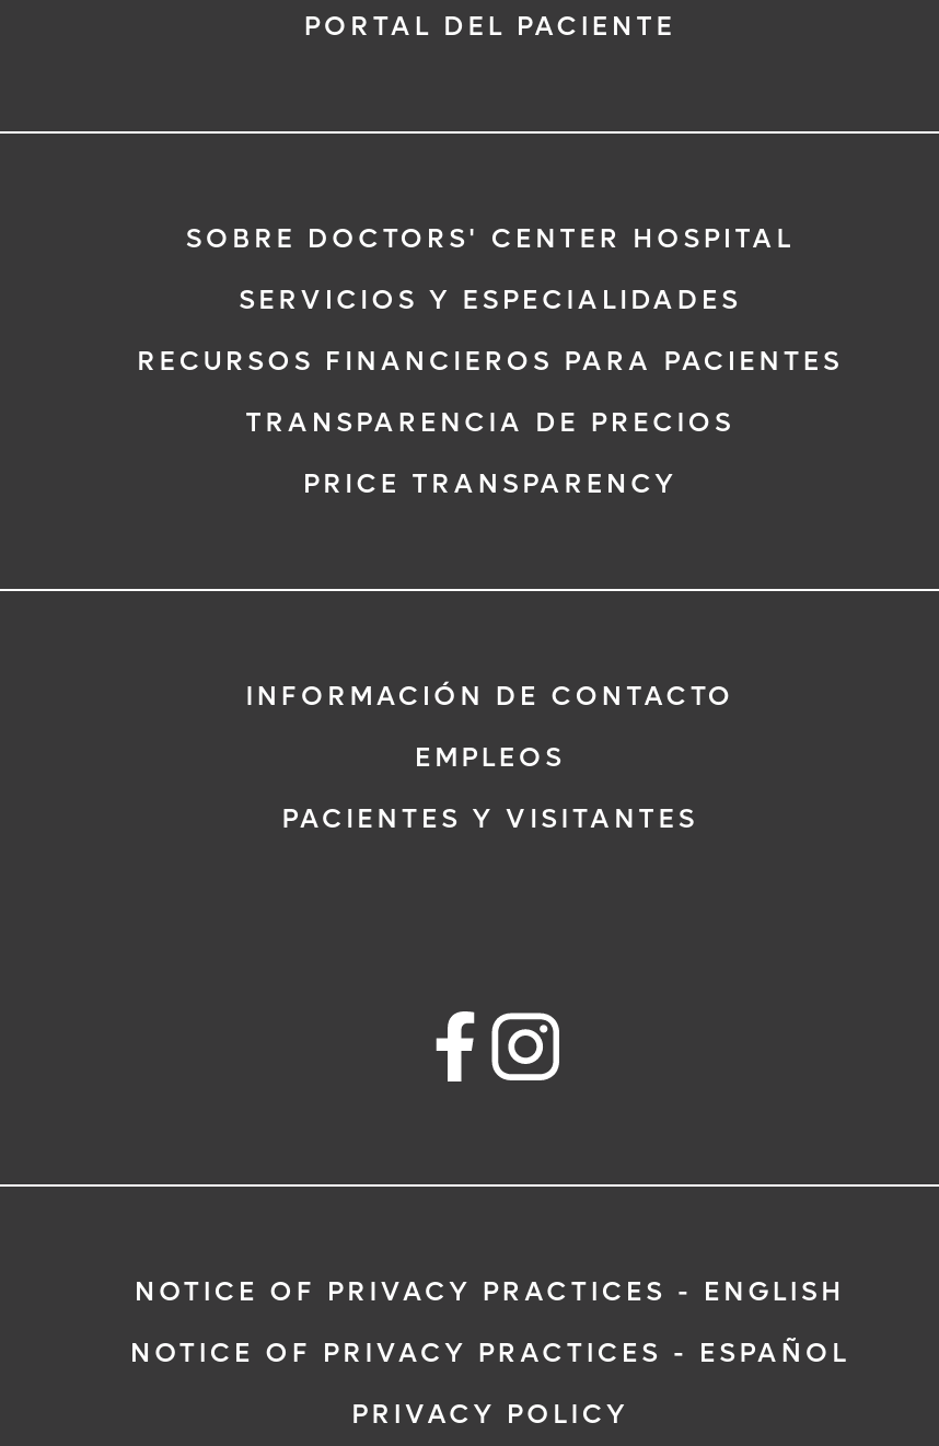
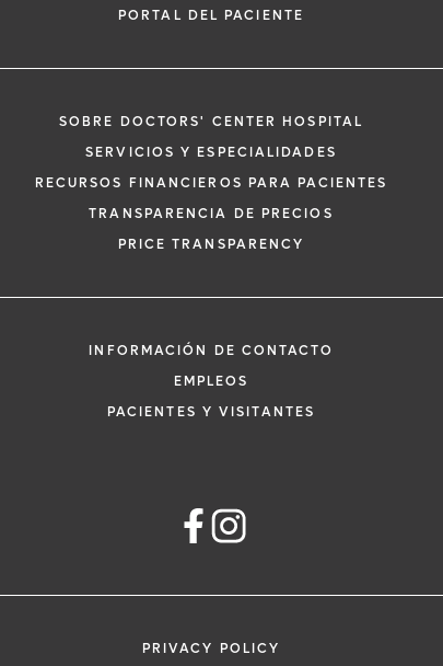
- NOTICE OF PRIVACY PRACTICES - ENGLISH
- NOTICE OF PRIVACY PRACTICES - ESPAÑOL
